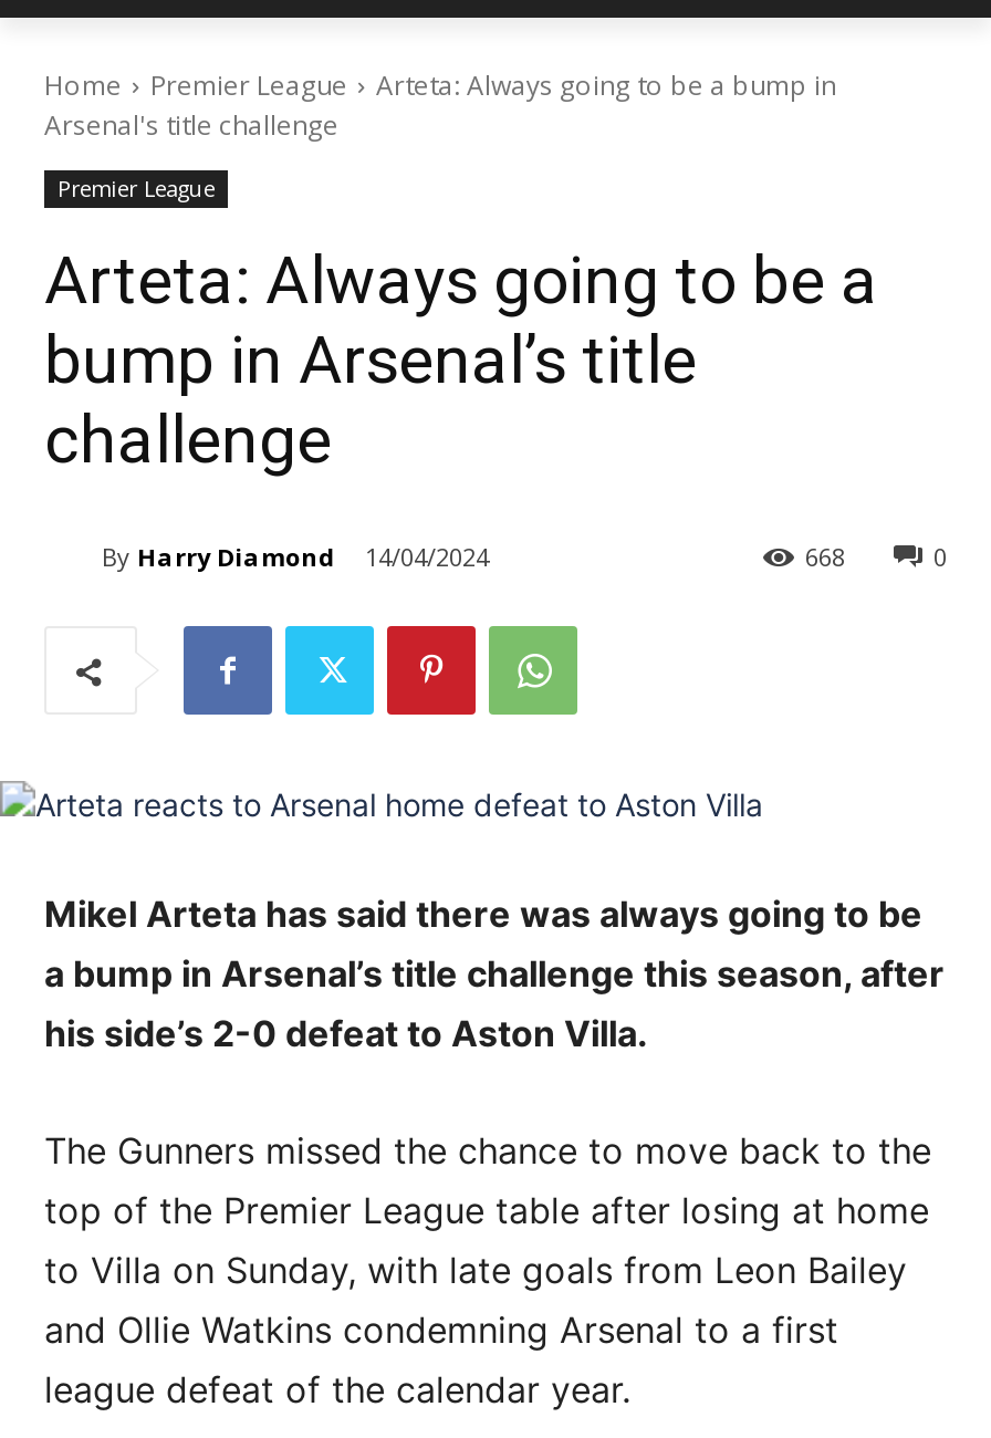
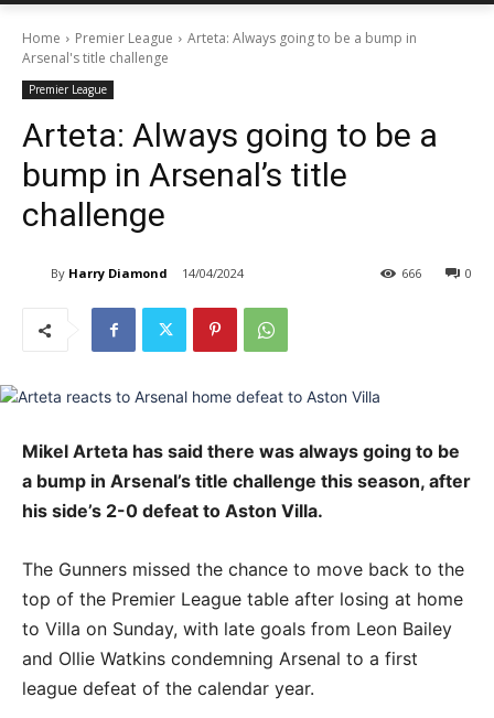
- 668
+ 666
